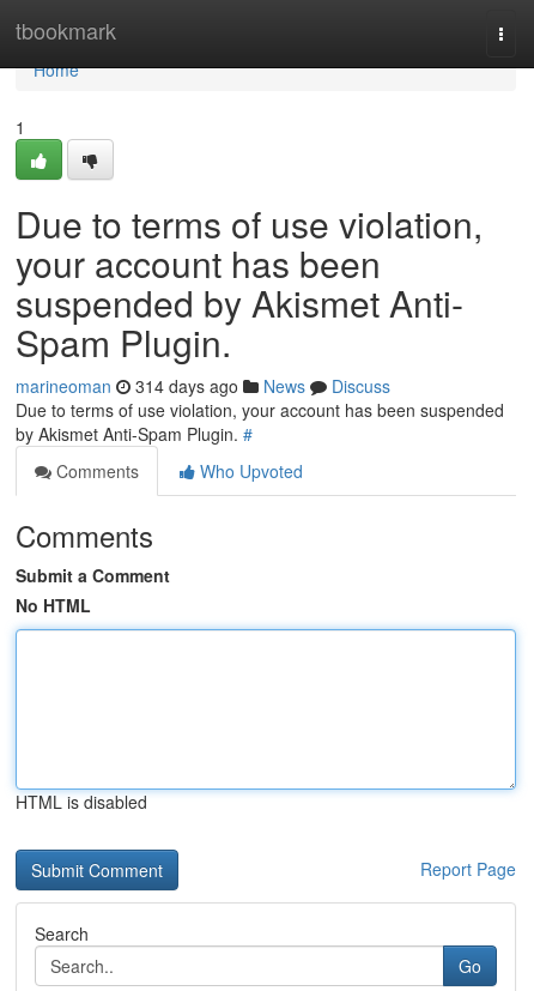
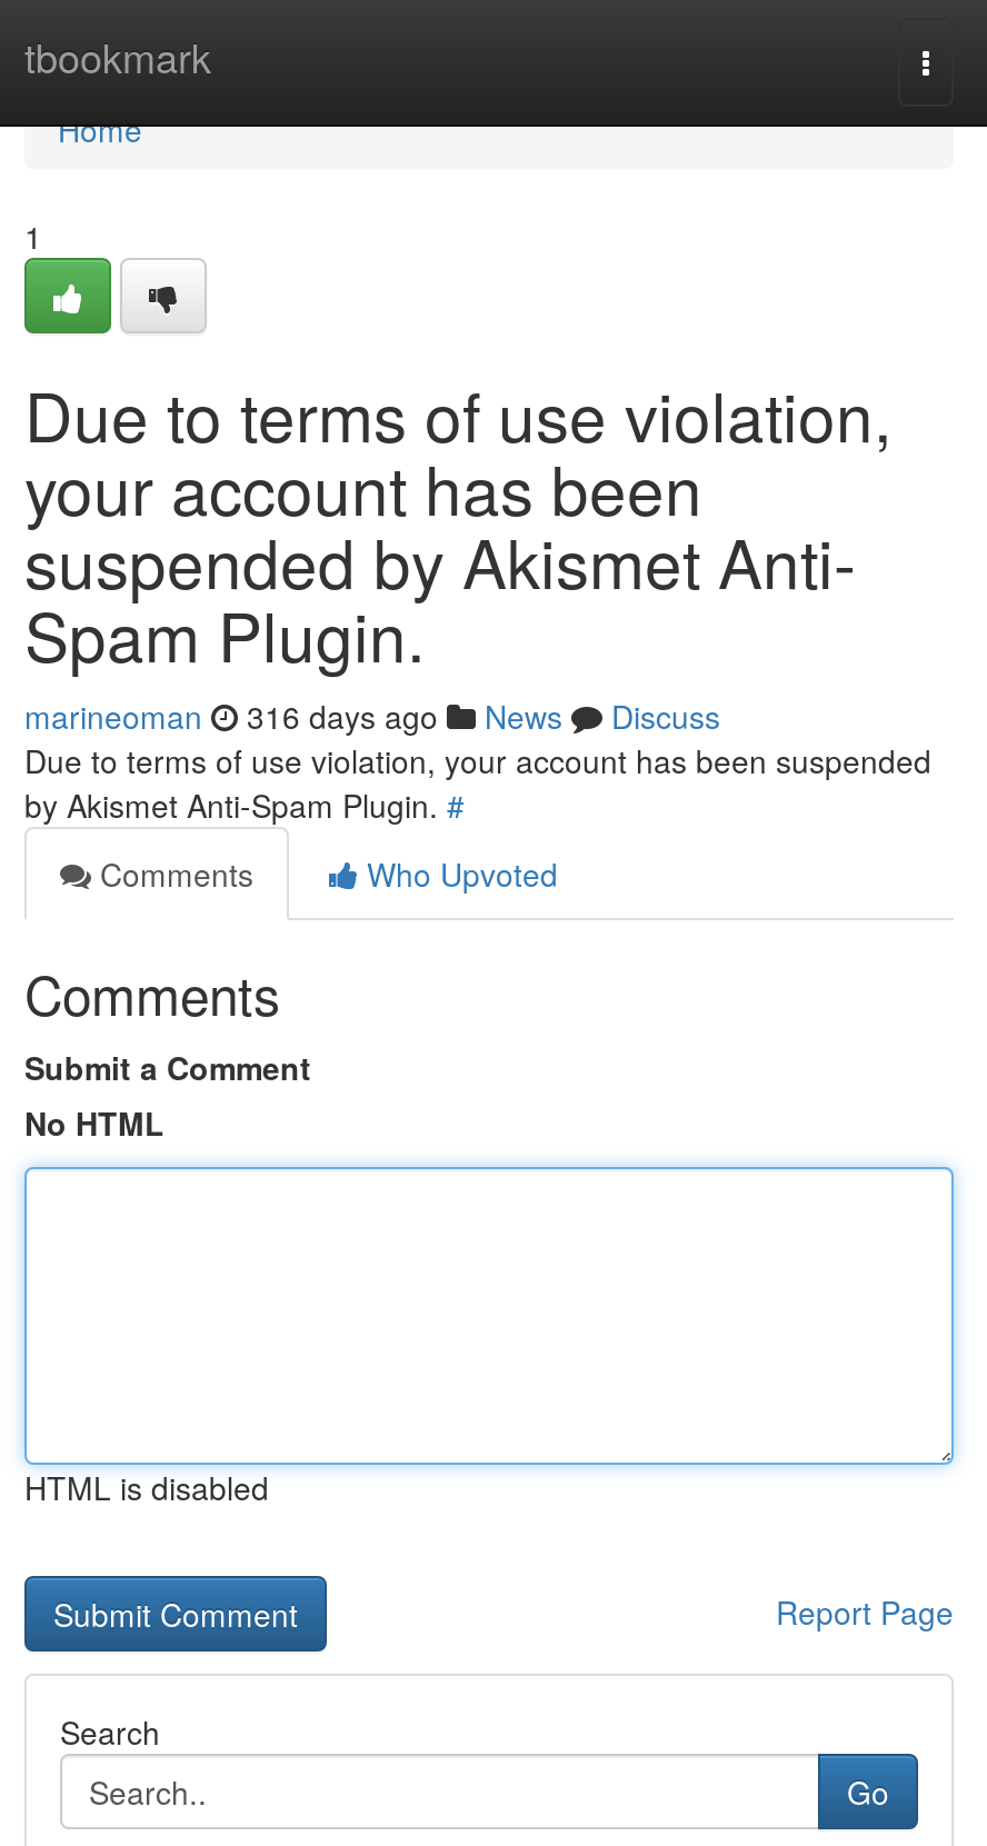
- marineoman 314 days ago News Discuss
+ marineoman 316 days ago News Discuss
